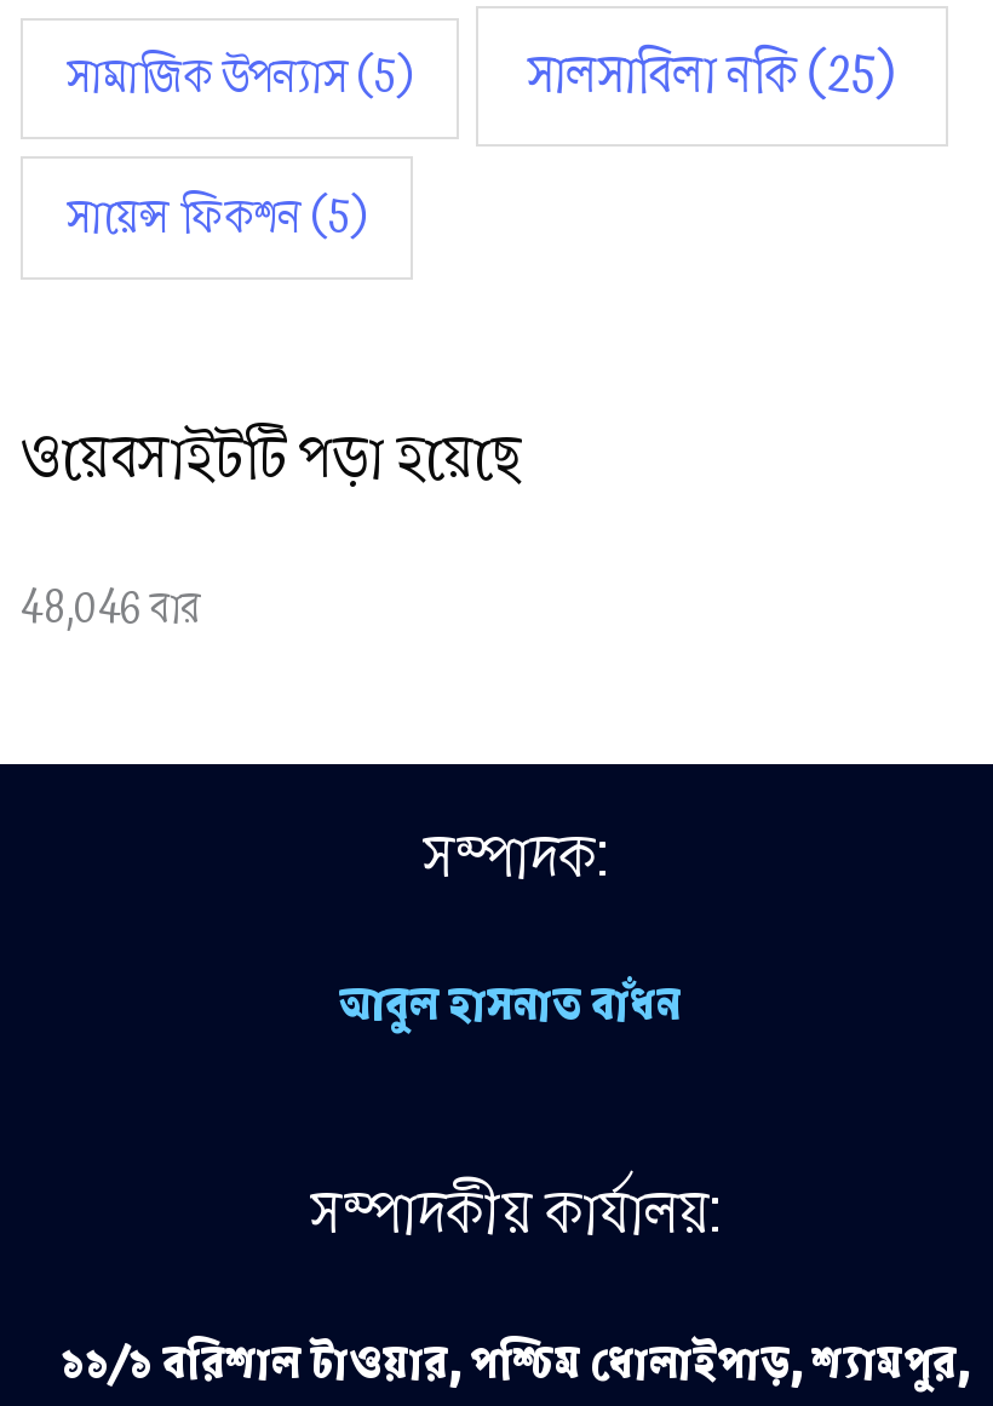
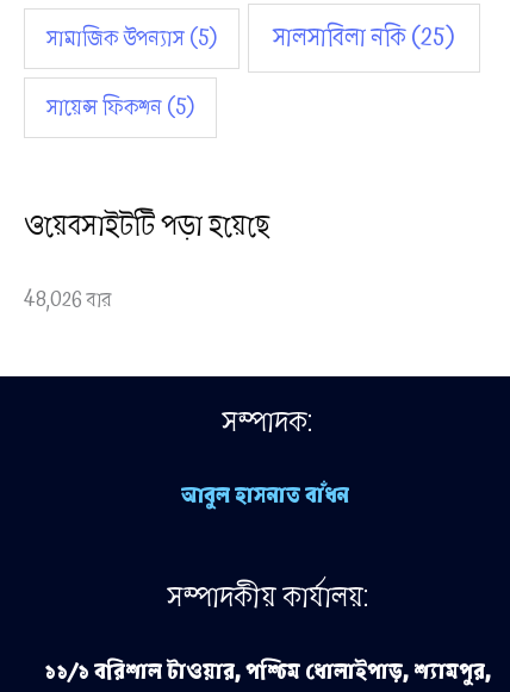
- 48,046 বার
+ 48,026 বার
